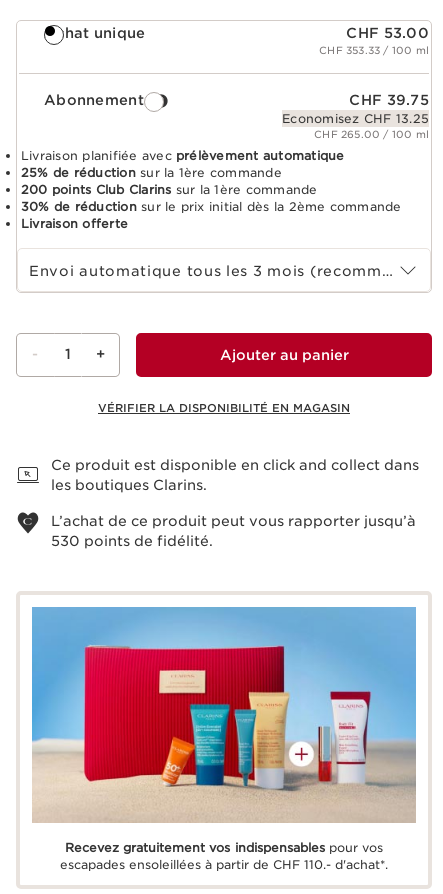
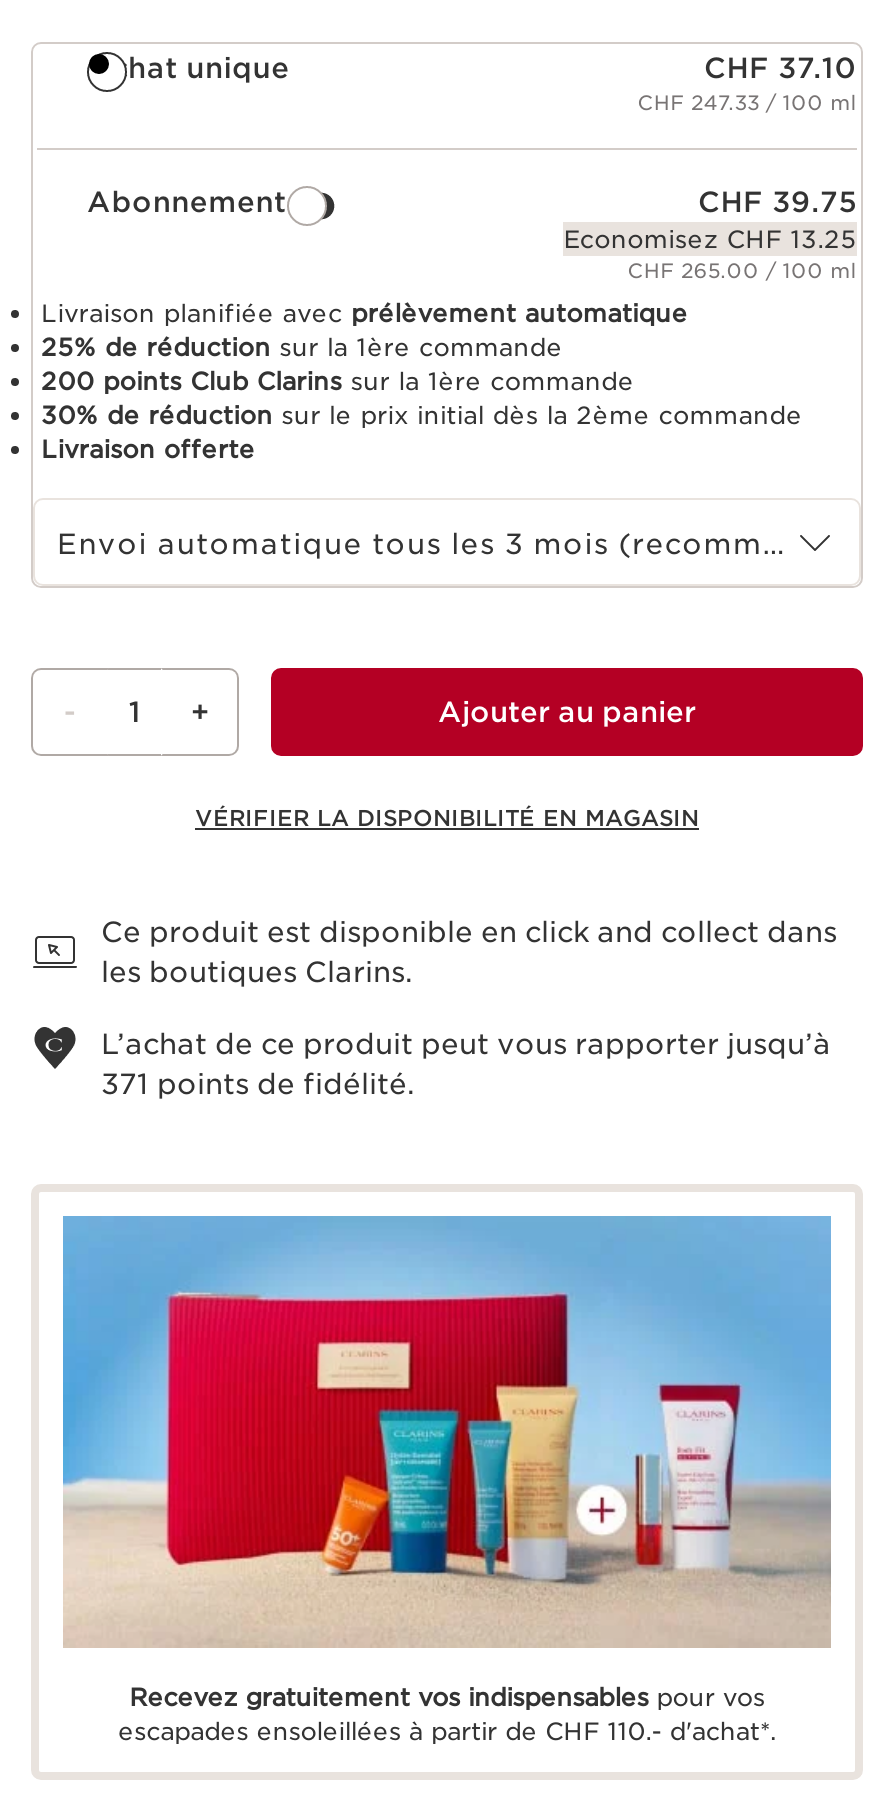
- CHF 53.00
+ CHF 37.10

- CHF 353.33 / 100 ml
+ CHF 247.33 / 100 ml

- 530 points de fidélité.
+ 371 points de fidélité.
